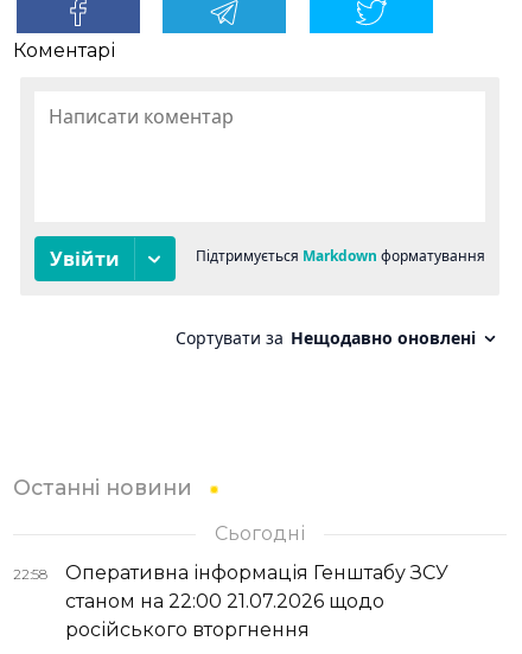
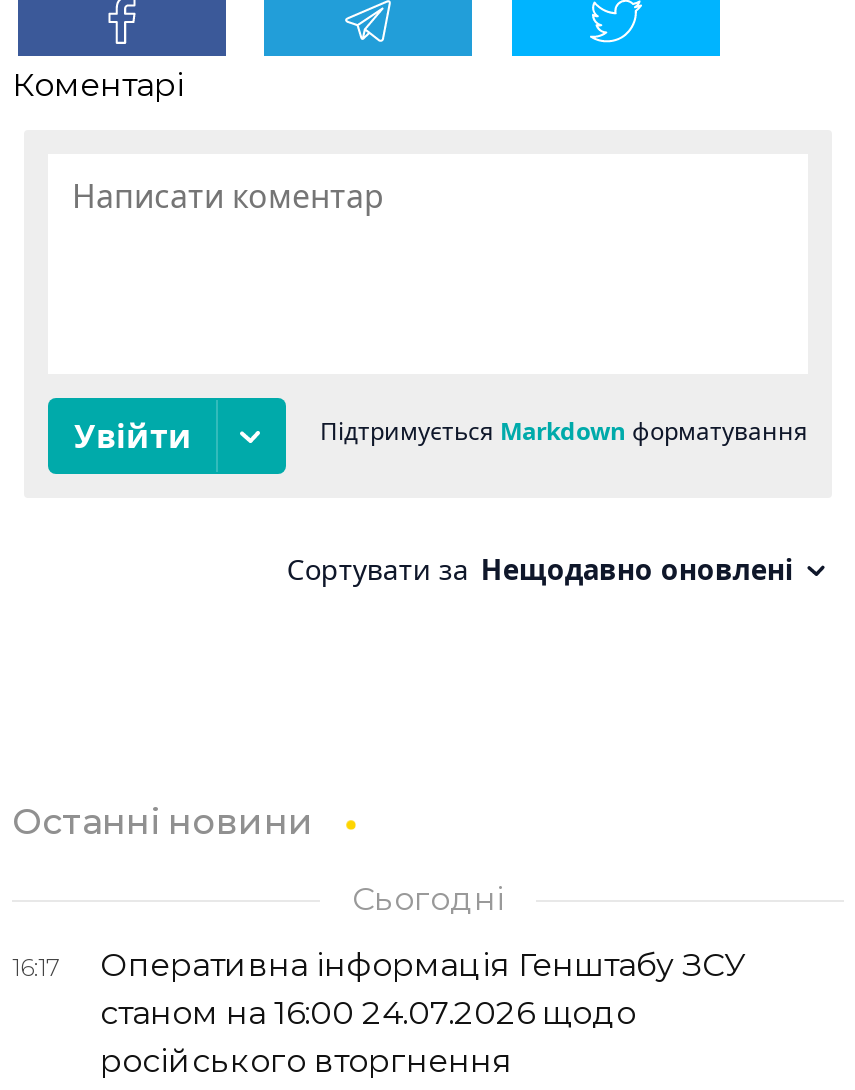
- 22:58 Оперативна інформація Генштабу ЗСУ
+ 16:17 Оперативна інформація Генштабу ЗСУ

- станом на 22:00 21.07.2026 щодо
+ станом на 16:00 24.07.2026 щодо
